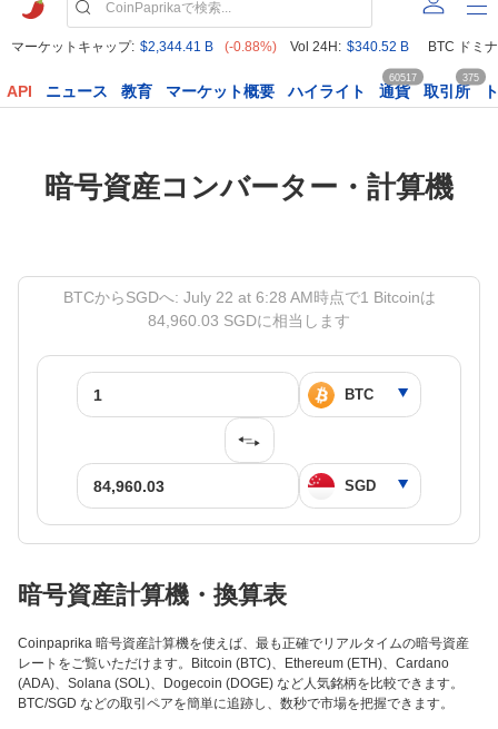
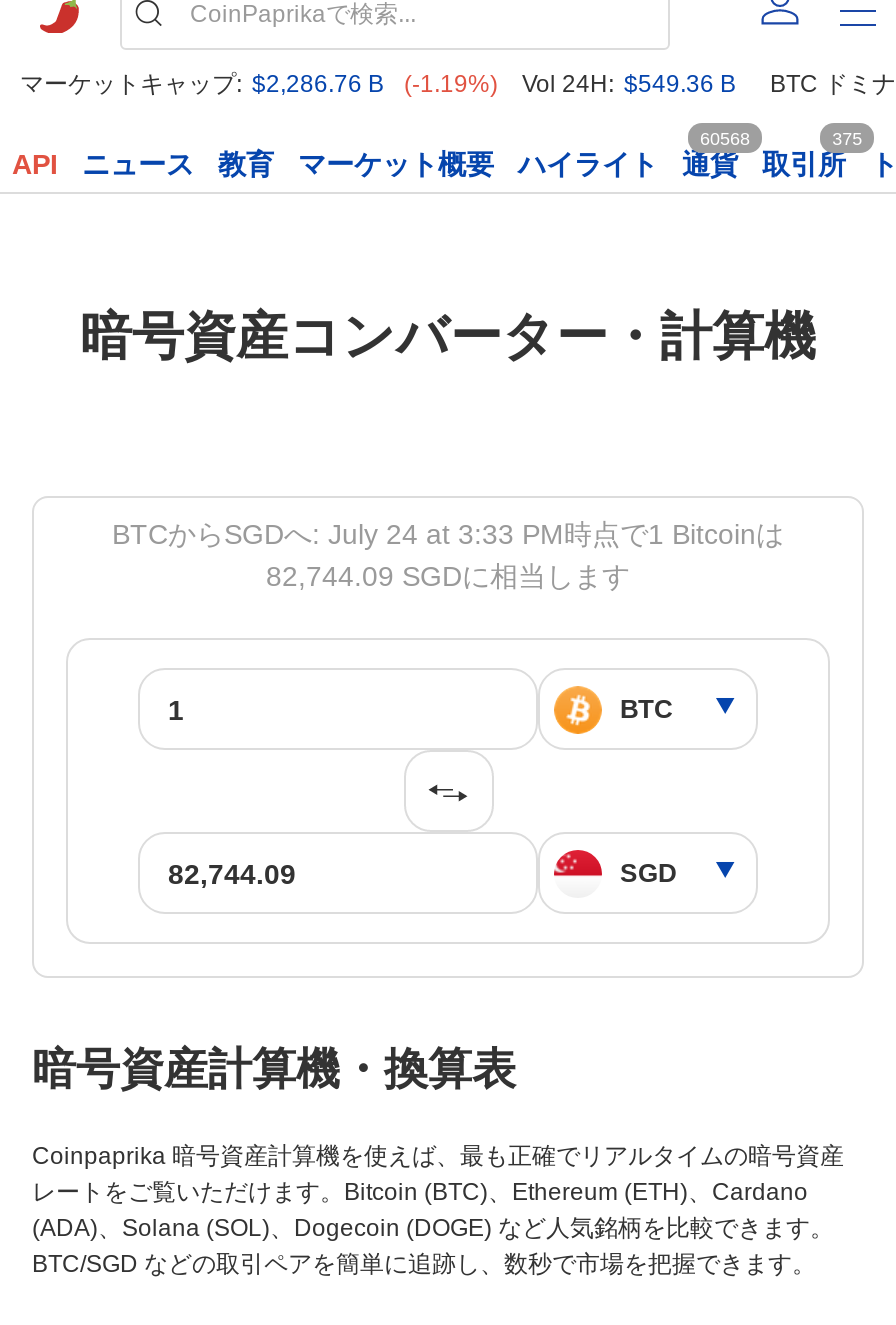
- マーケットキャップ: $2,344.41 B
+ マーケットキャップ: $2,286.76 B

- (-0.88%)
+ (-1.19%)

- Vol 24H: $340.52 B
+ Vol 24H: $549.36 B

- 60517
+ 60568

- BTCからSGDへ: July 22 at 6:28 AM時点で1 Bitcoinは
+ BTCからSGDへ: July 24 at 3:33 PM時点で1 Bitcoinは

- 84,960.03 SGDに相当します
+ 82,744.09 SGDに相当します
